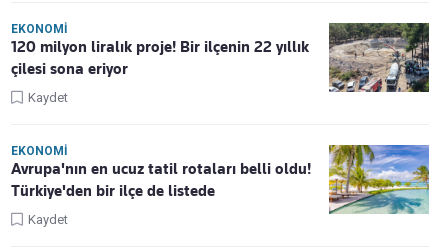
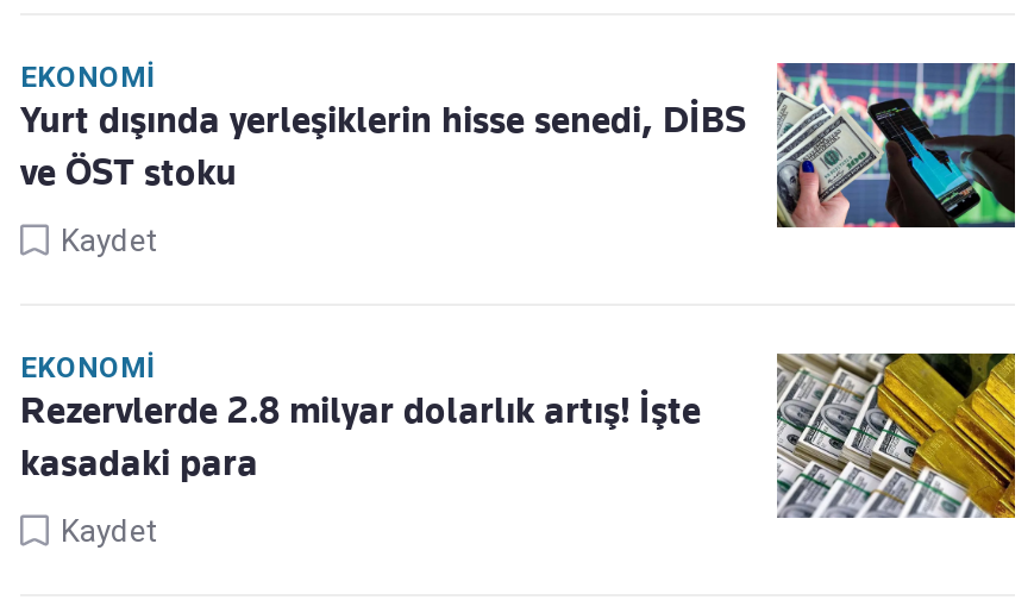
- [image]
- 120 milyon liralık proje! Bir ilçenin 22 yıllık
- çilesi sona eriyor
+ [image]
+ Yurt dışında yerleşiklerin hisse senedi, DİBS
+ ve ÖST stoku

- [image]
- Avrupa'nın en ucuz tatil rotaları belli oldu!
- Türkiye'den bir ilçe de listede
+ [image]
+ Rezervlerde 2.8 milyar dolarlık artış! İşte
+ kasadaki para
